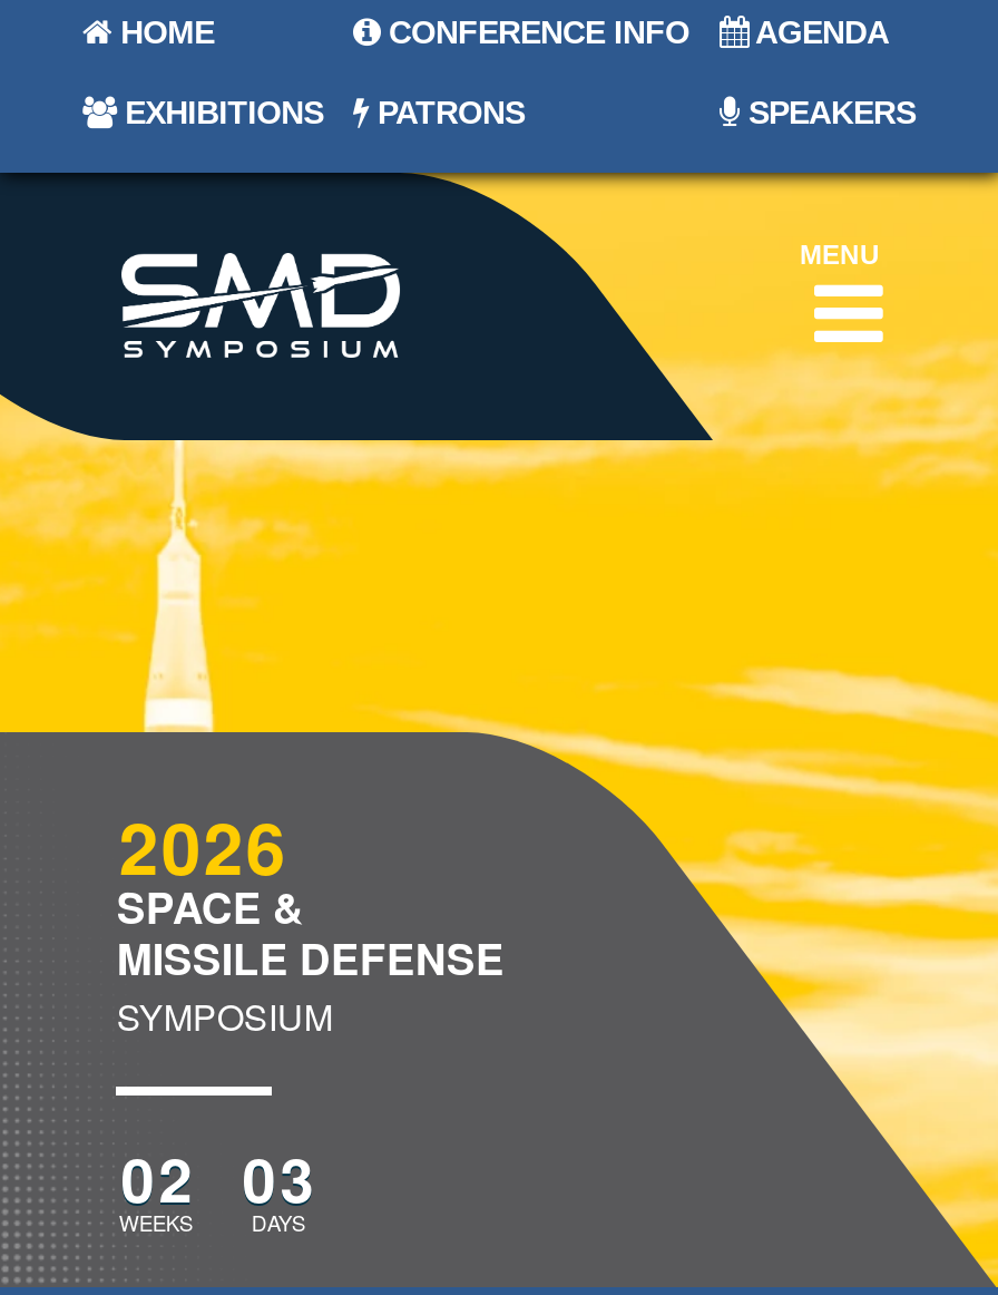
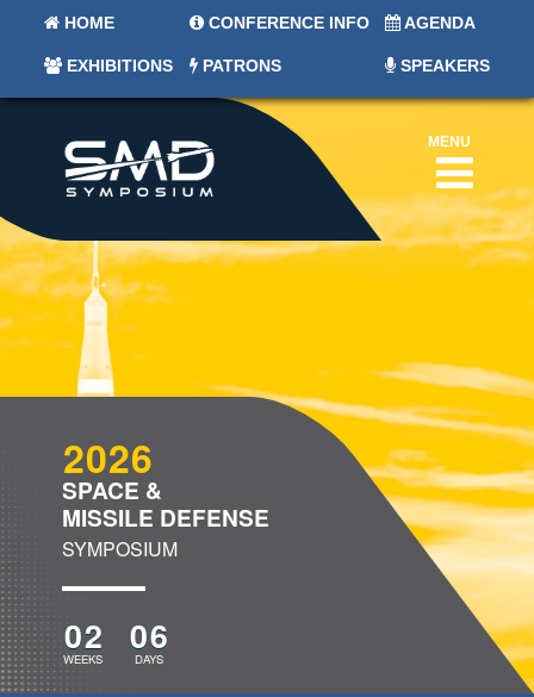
- 02 03
+ 02 06
